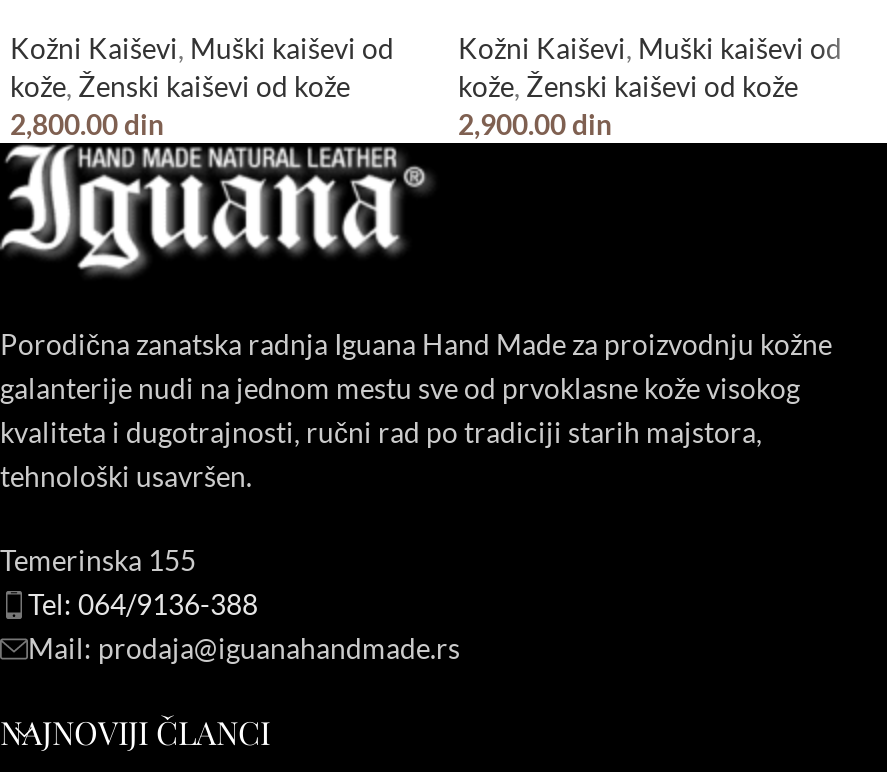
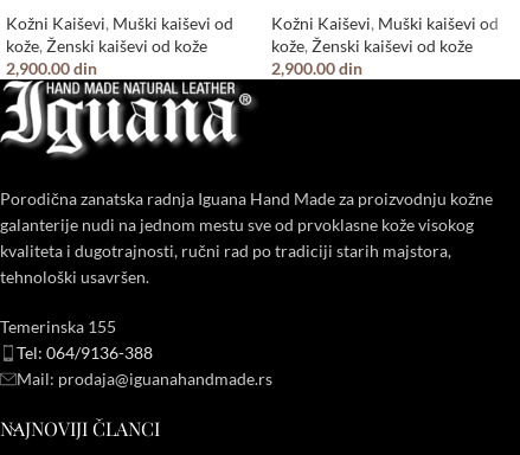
- 2,800.00 din
+ 2,900.00 din
